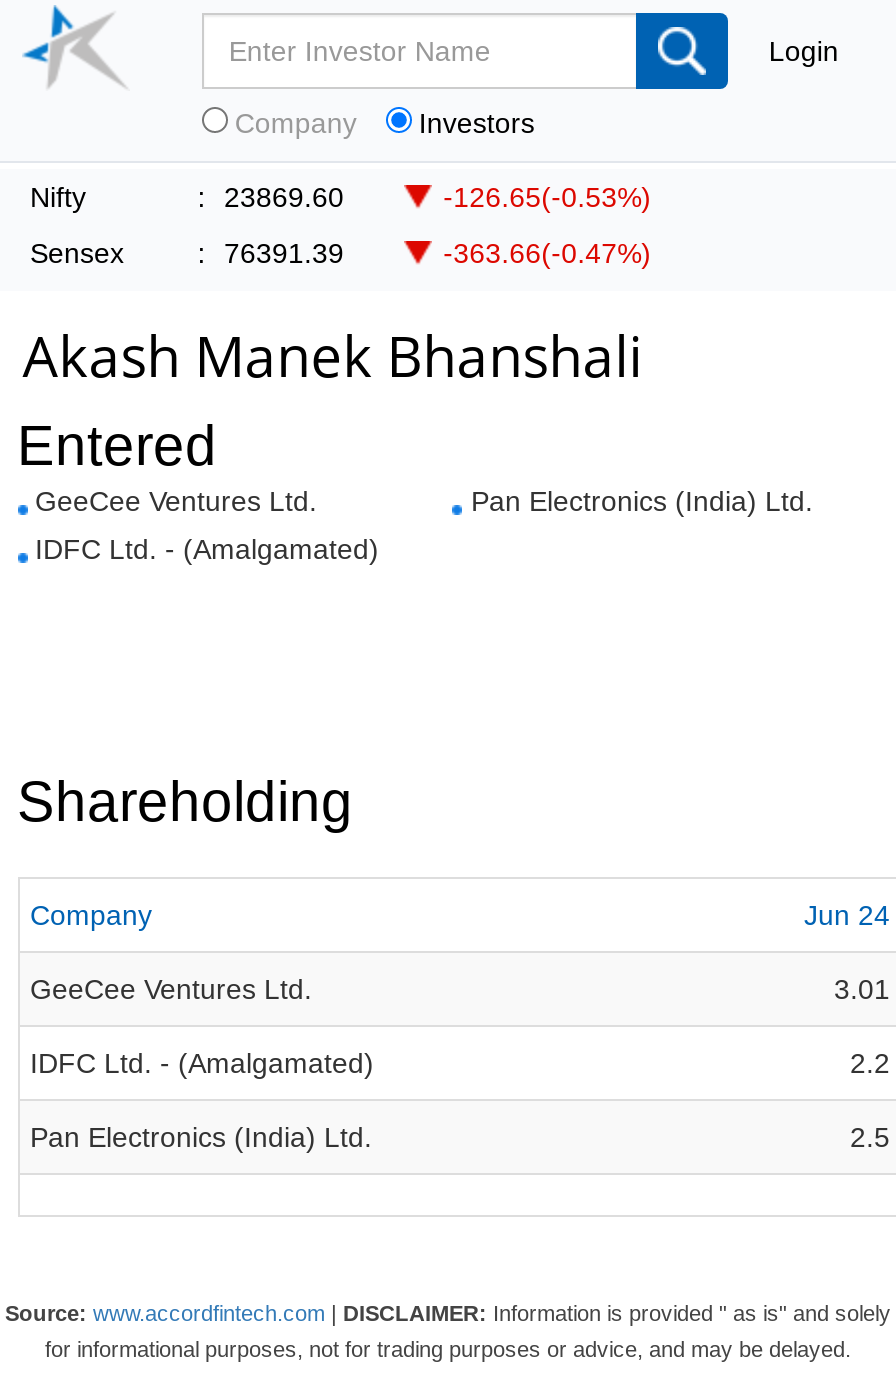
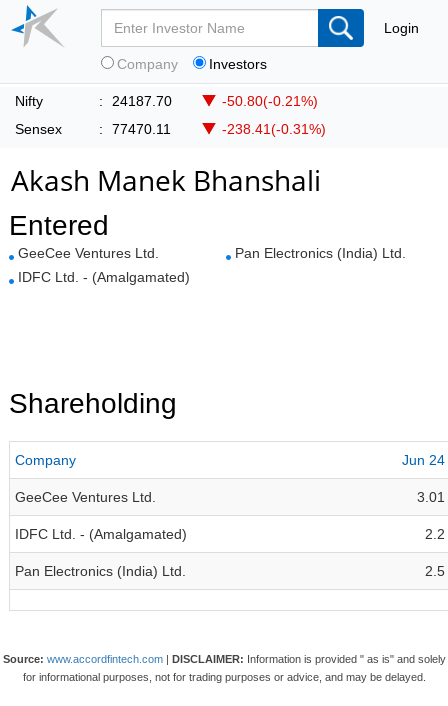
- 23869.60
+ 24187.70

- -126.65(-0.53%)
+ -50.80(-0.21%)

- 76391.39
+ 77470.11

- -363.66(-0.47%)
+ -238.41(-0.31%)
